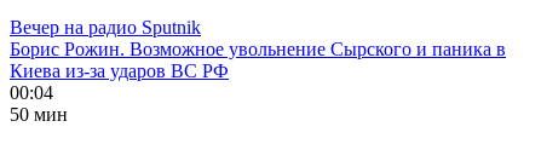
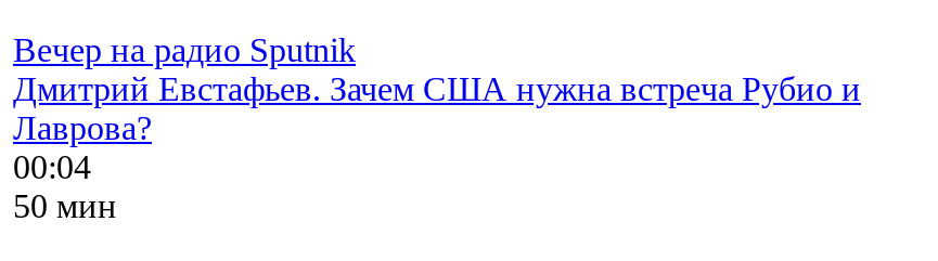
- Борис Рожин. Возможное увольнение Сырского и паника в
- Киева из-за ударов ВС РФ
+ Дмитрий Евстафьев. Зачем США нужна встреча Рубио и
+ Лаврова?
